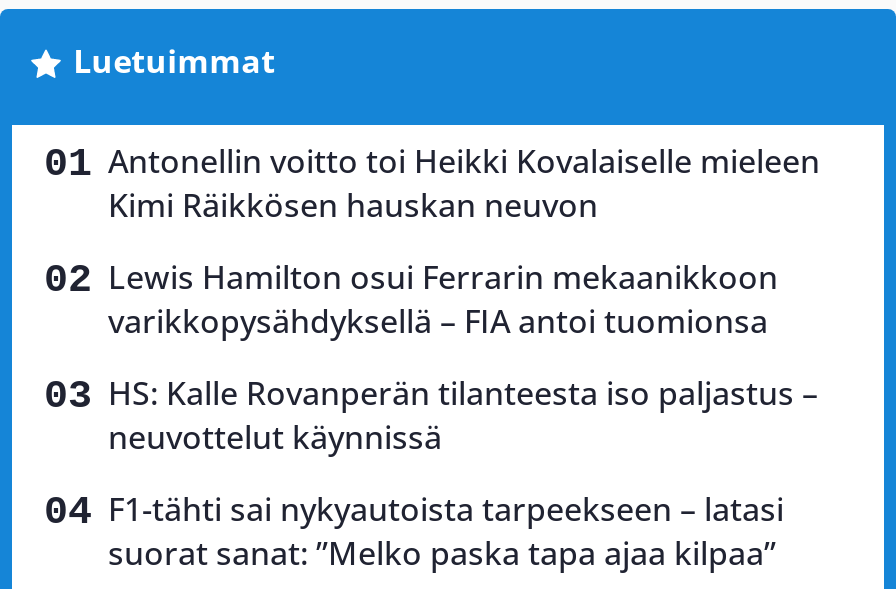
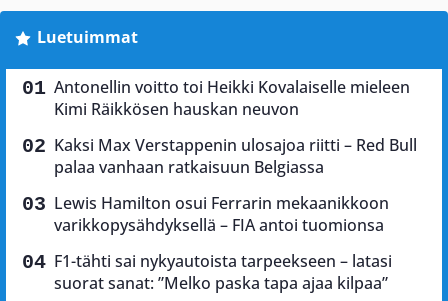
+ Kaksi Max Verstappenin ulosajoa riitti – Red Bull
+ palaa vanhaan ratkaisuun Belgiassa

moved down: Lewis Hamilton osui Ferrarin mekaanikkoon | varikkopysähdyksellä – FIA antoi tuomionsa

- HS: Kalle Rovanperän tilanteesta iso paljastus –
- neuvottelut käynnissä
